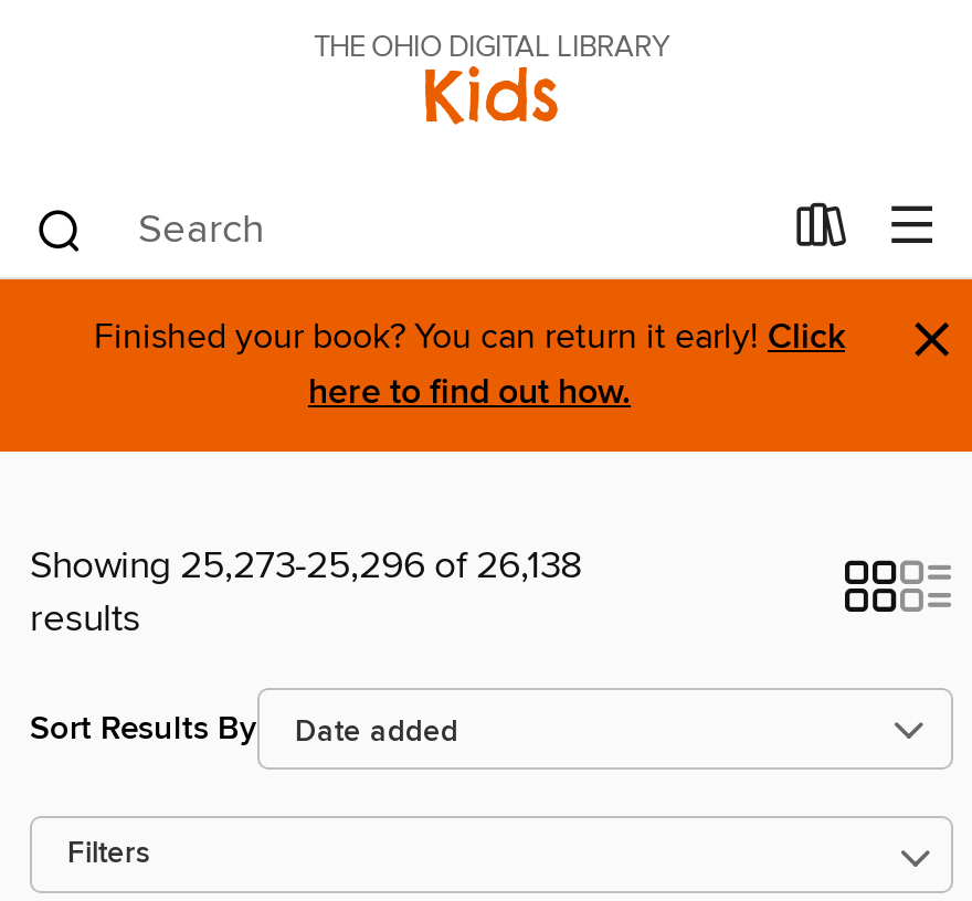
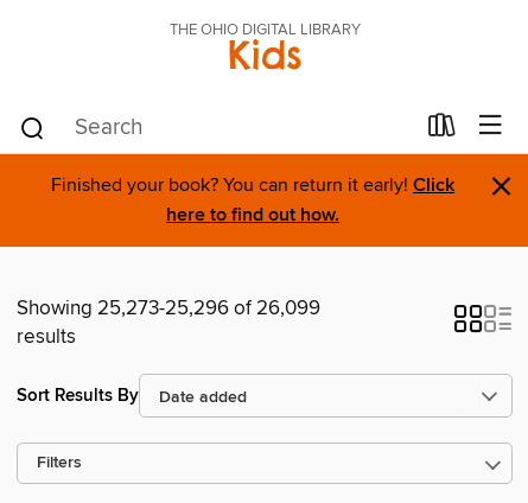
- Showing 25,273-25,296 of 26,138
+ Showing 25,273-25,296 of 26,099
